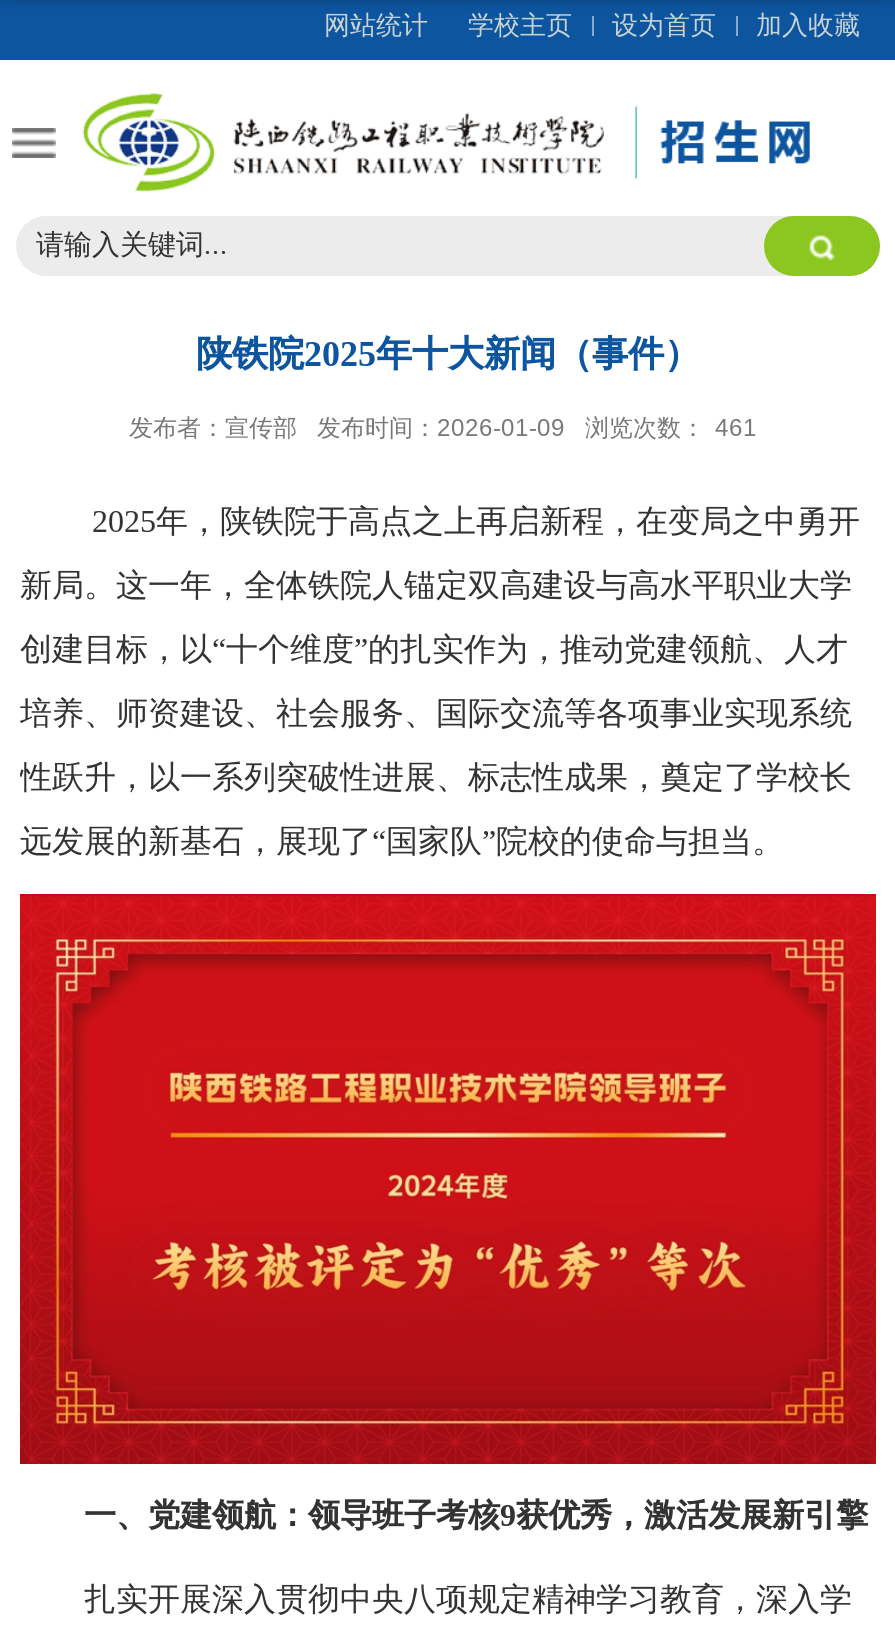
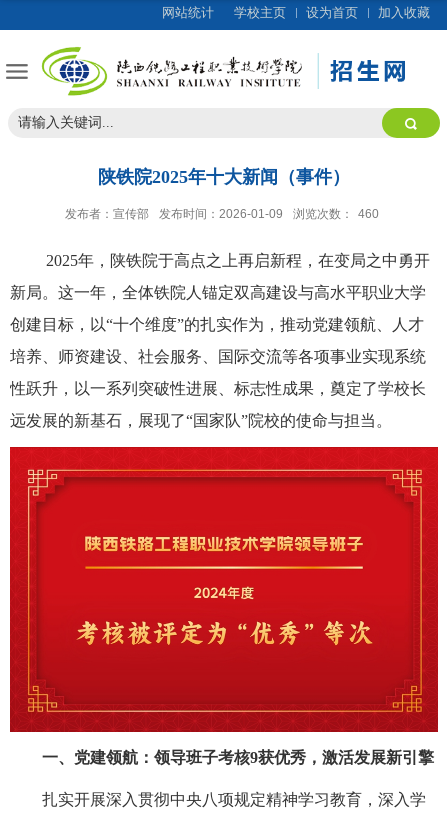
- 发布者：宣传部 发布时间：2026-01-09 浏览次数： 461
+ 发布者：宣传部 发布时间：2026-01-09 浏览次数： 460
